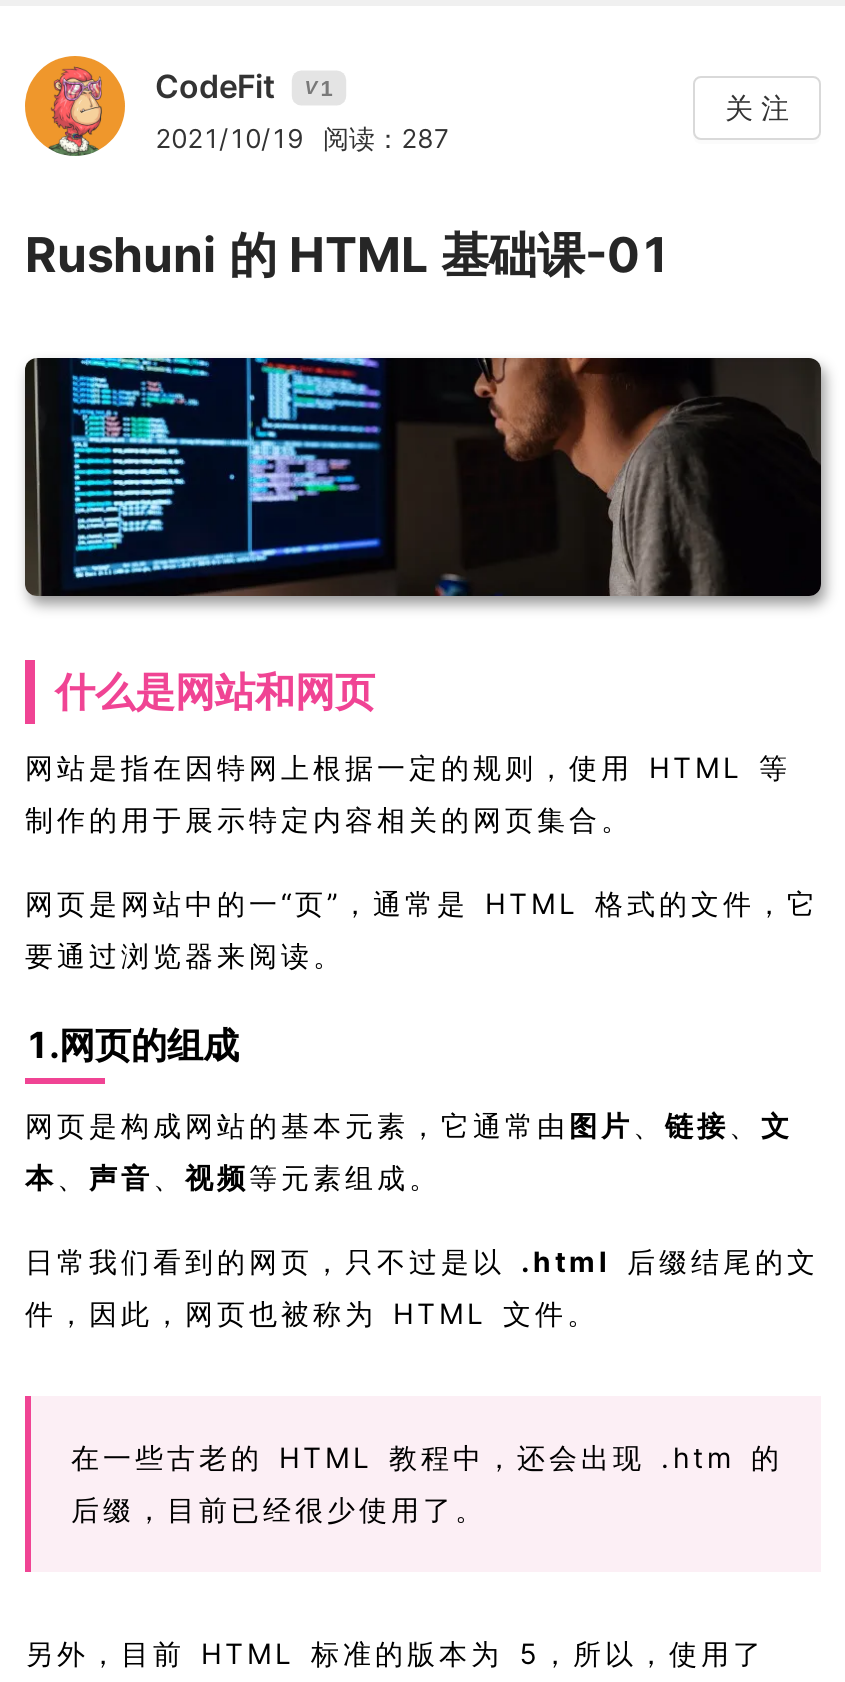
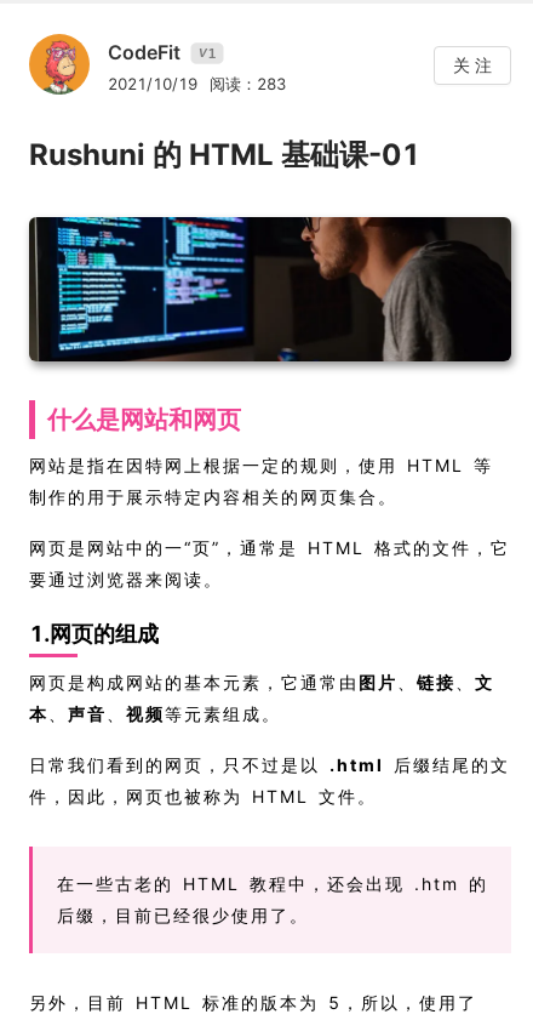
- 2021/10/19 阅读：287
+ 2021/10/19 阅读：283
